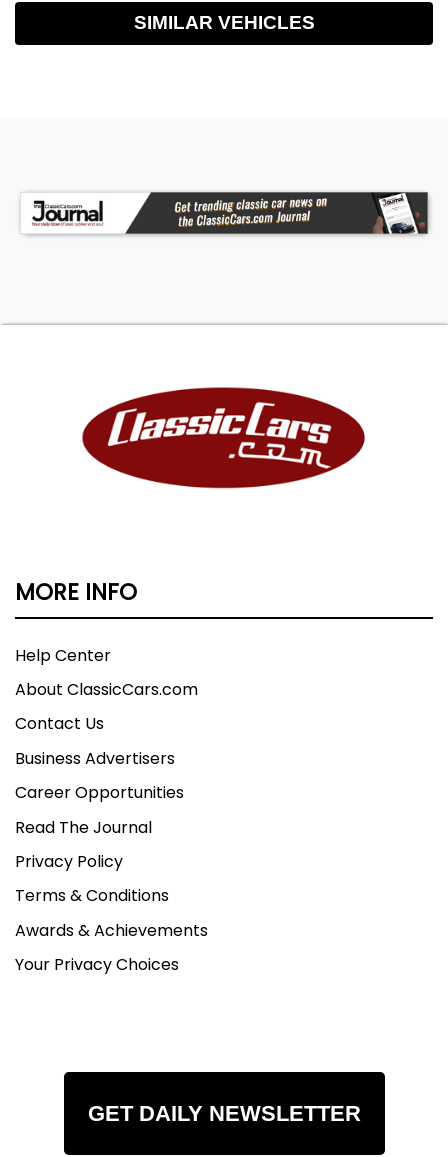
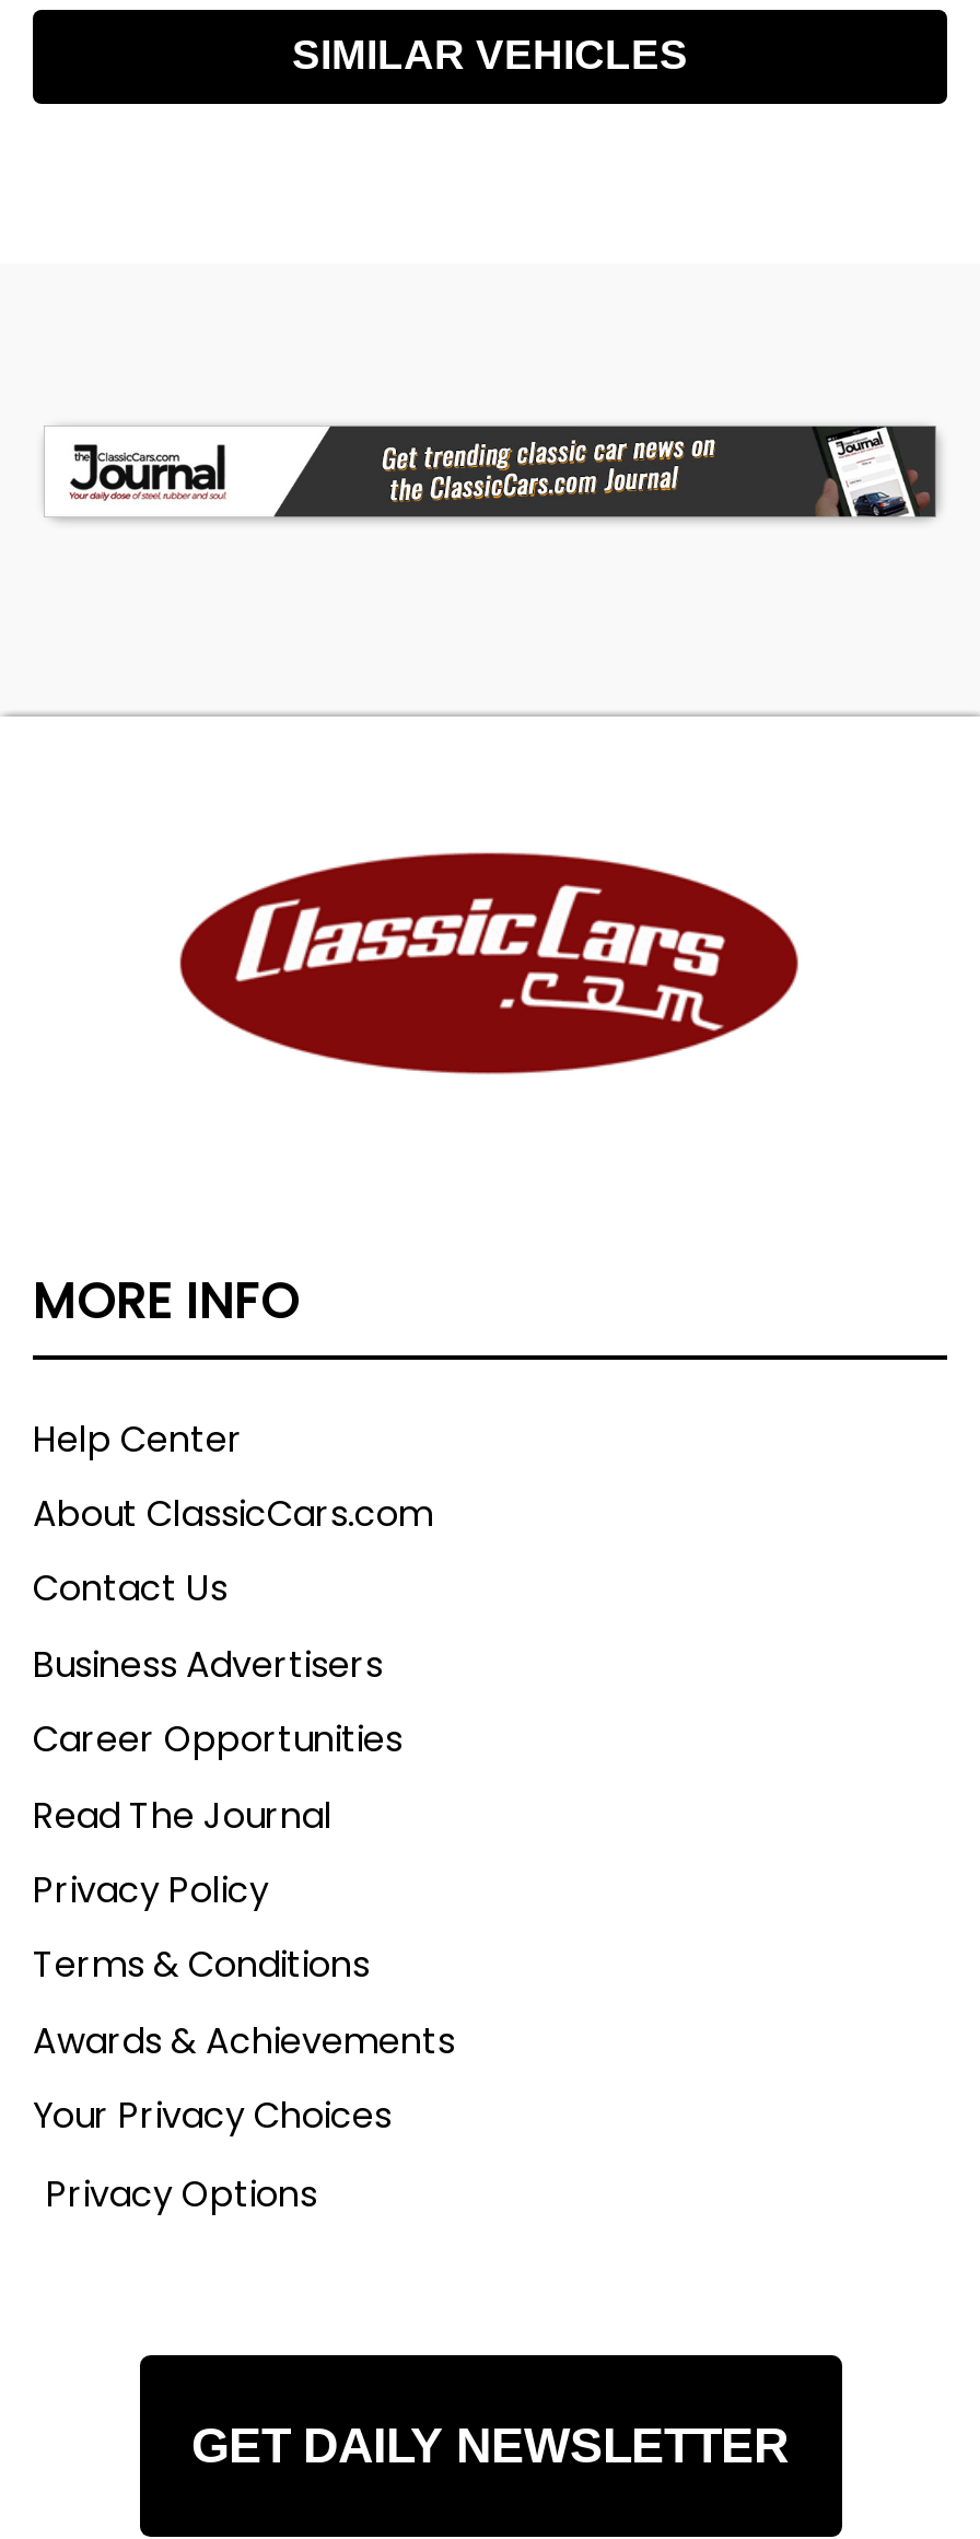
+ Privacy Options
